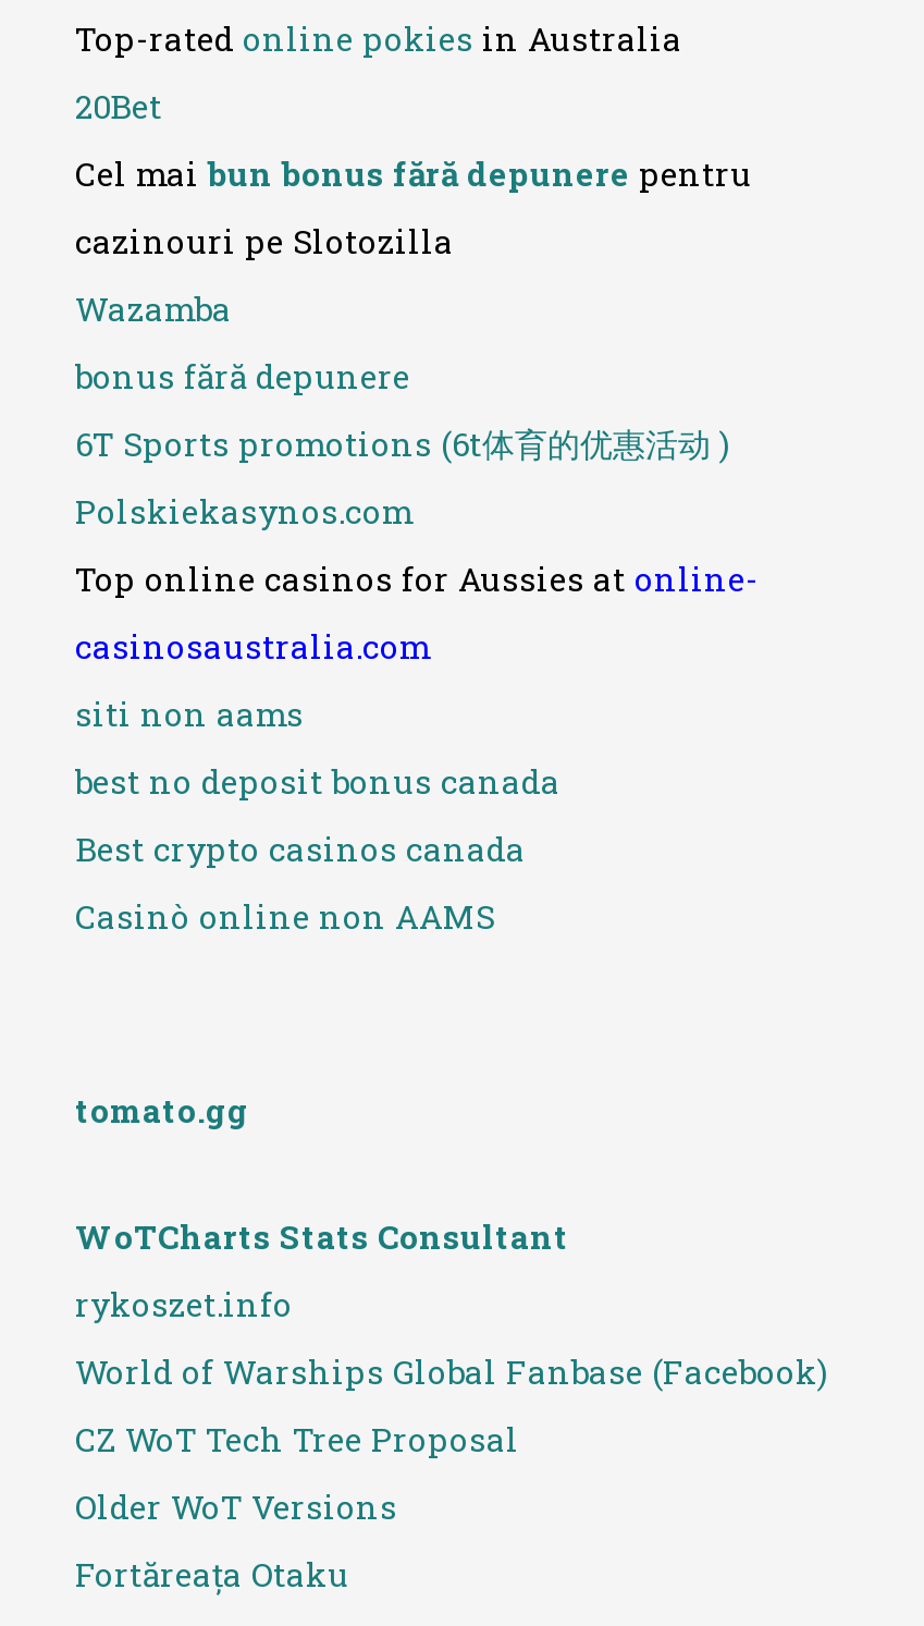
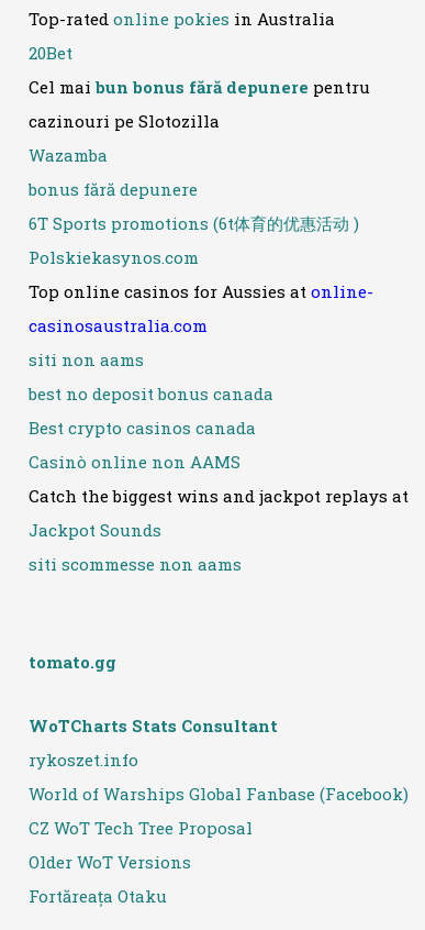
+ Catch the biggest wins and jackpot replays at
+ Jackpot Sounds
+ siti scommesse non aams
